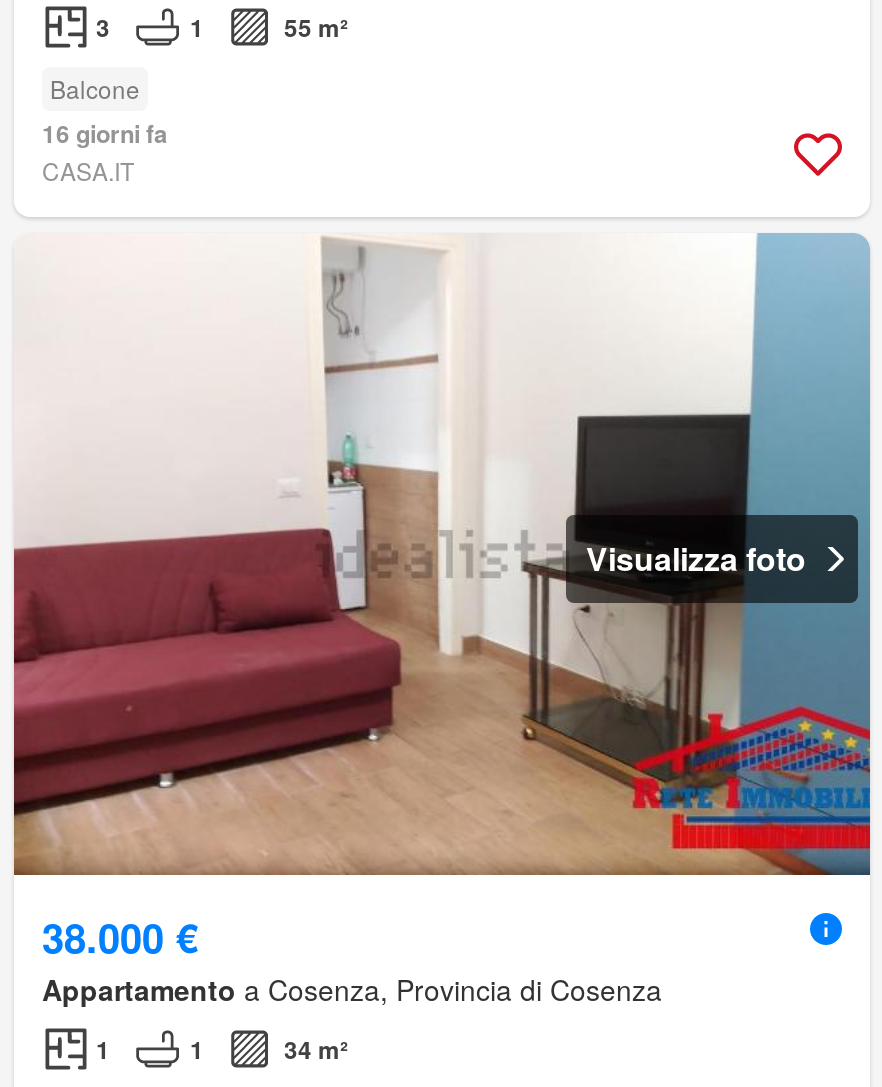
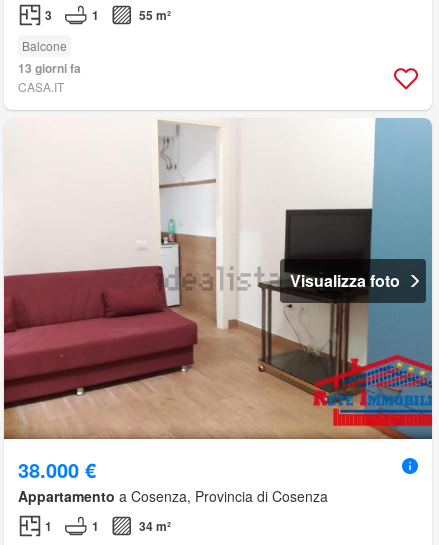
- 16 giorni fa
+ 13 giorni fa
